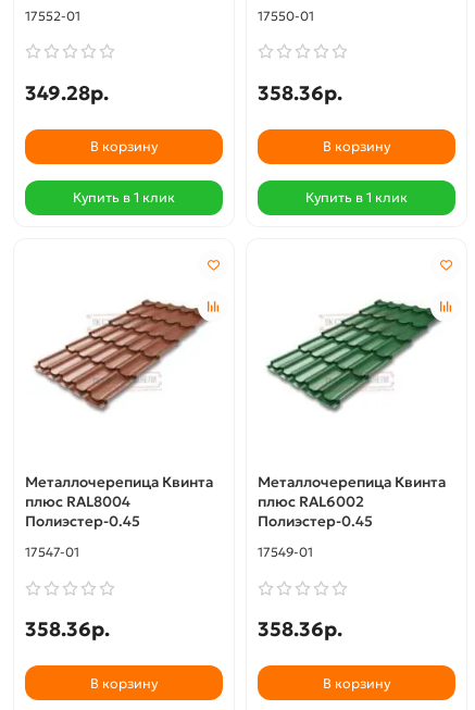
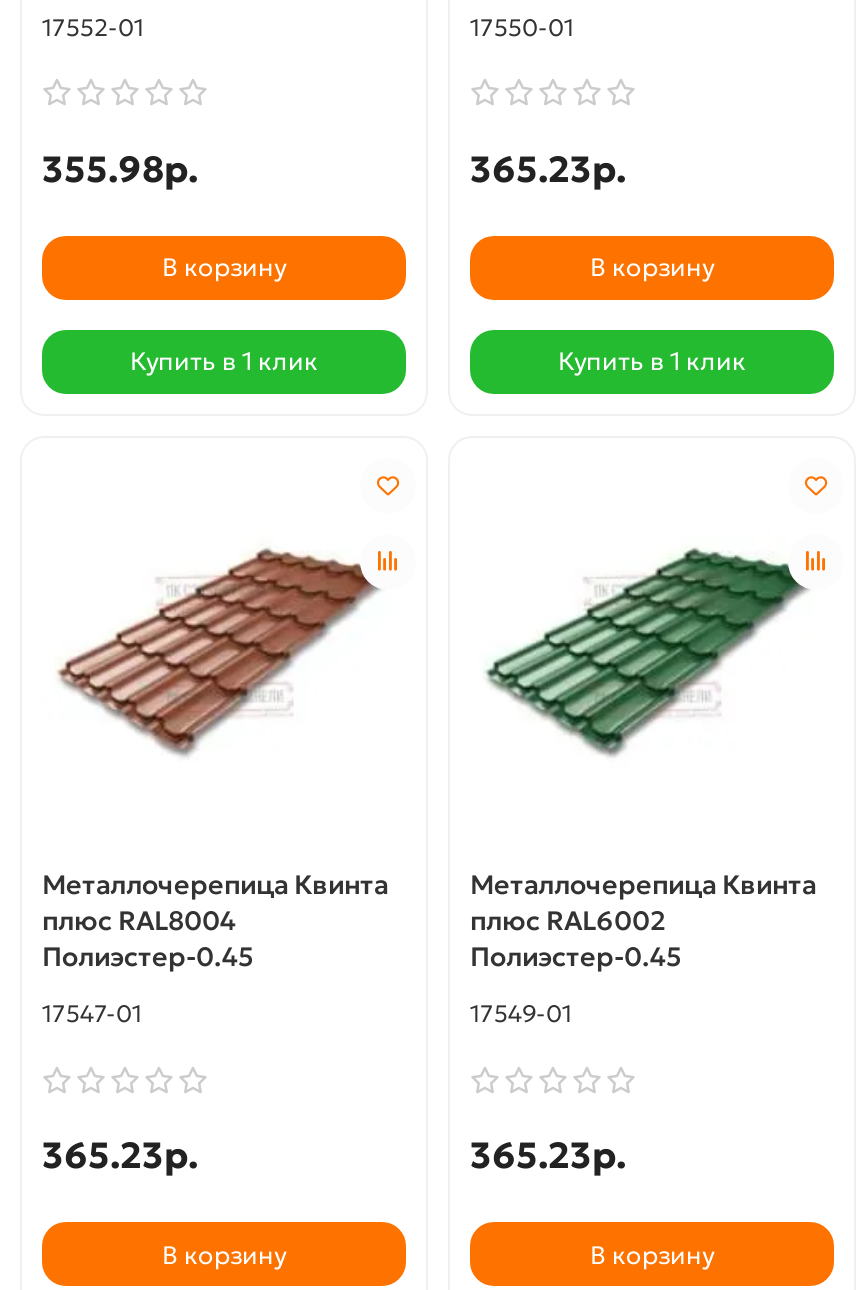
- 349.28р.
+ 355.98р.

- 358.36р.
+ 365.23р.

- 358.36р.
+ 365.23р.

- 358.36р.
+ 365.23р.
